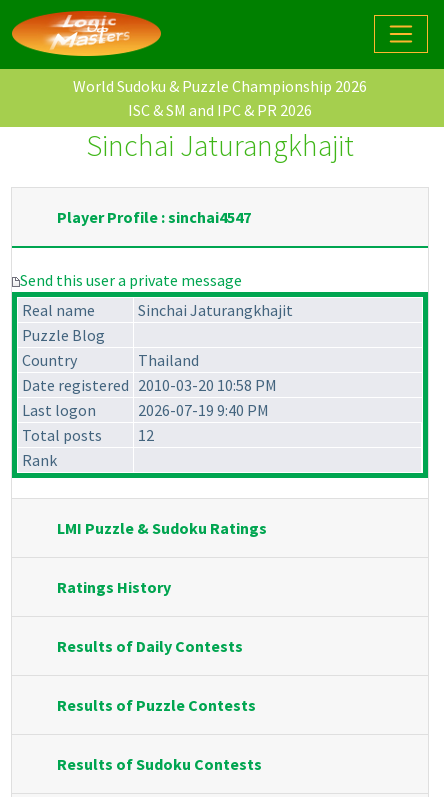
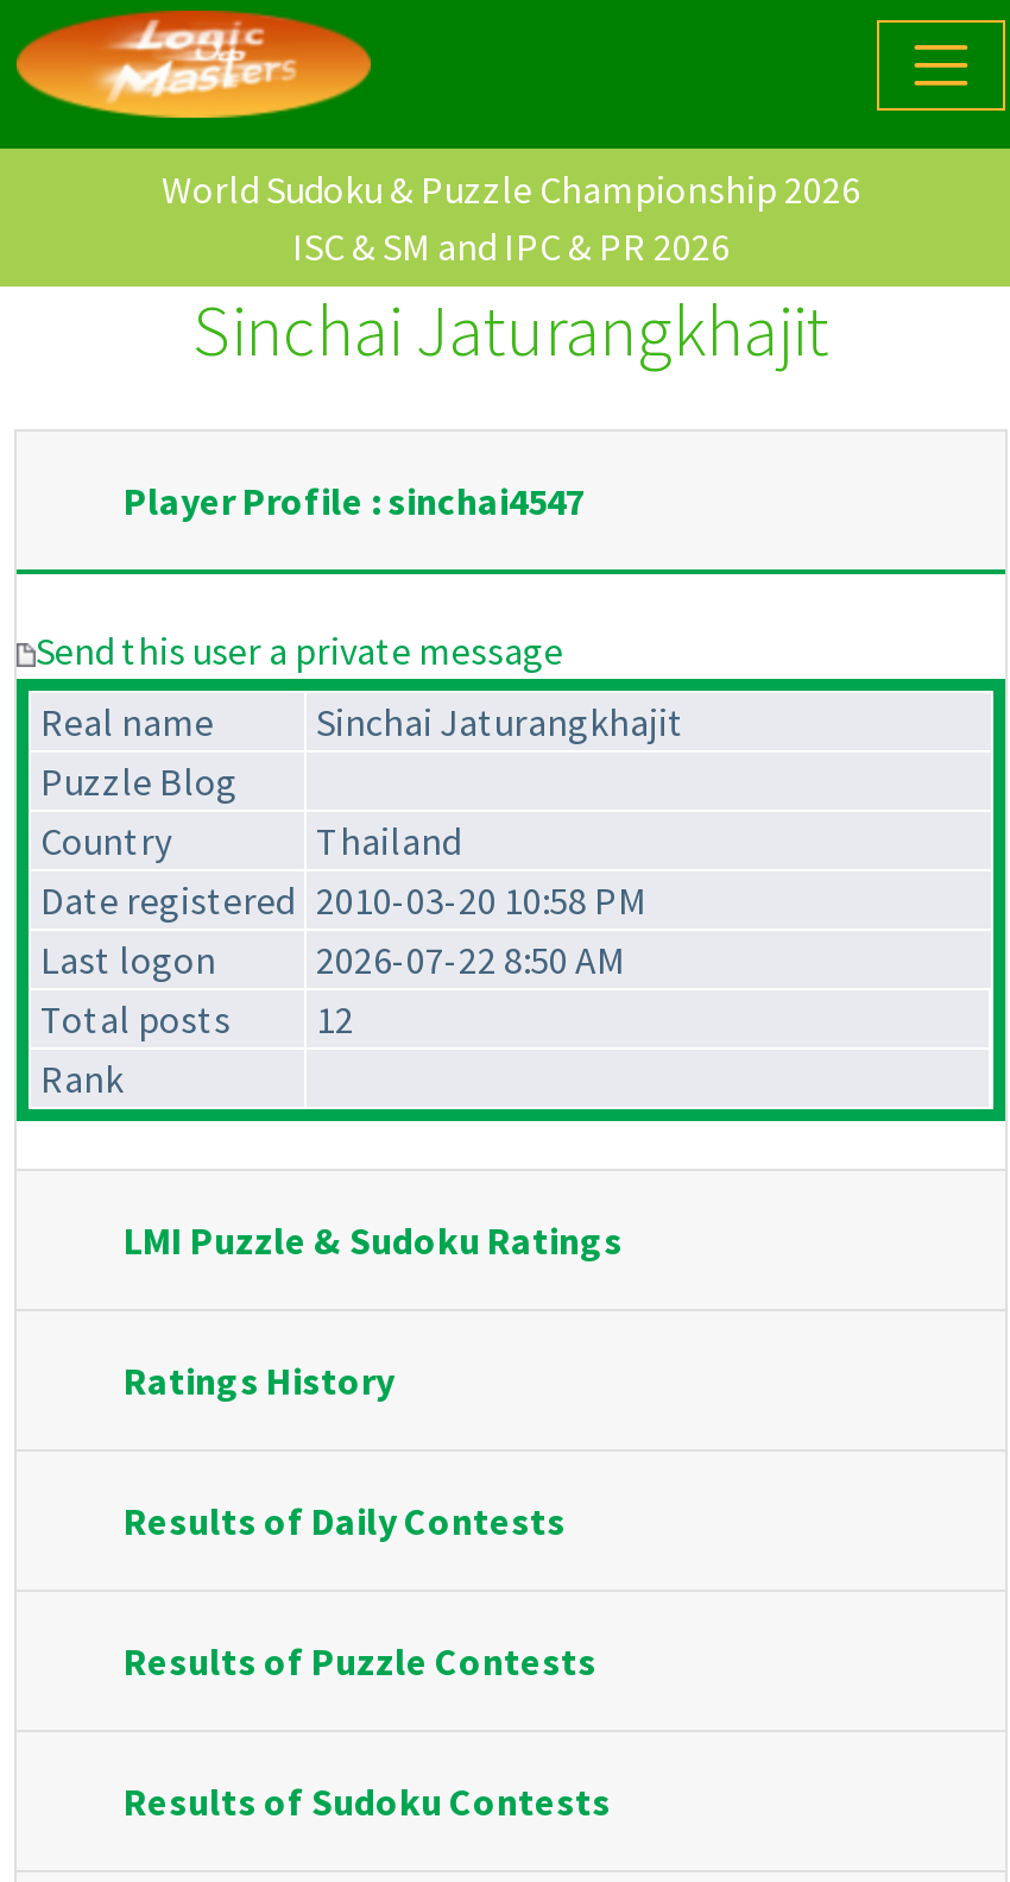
- 2026-07-19 9:40 PM
+ 2026-07-22 8:50 AM
